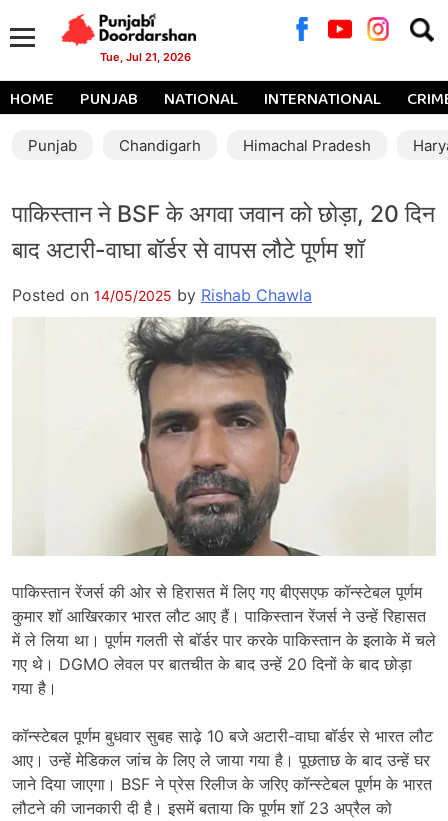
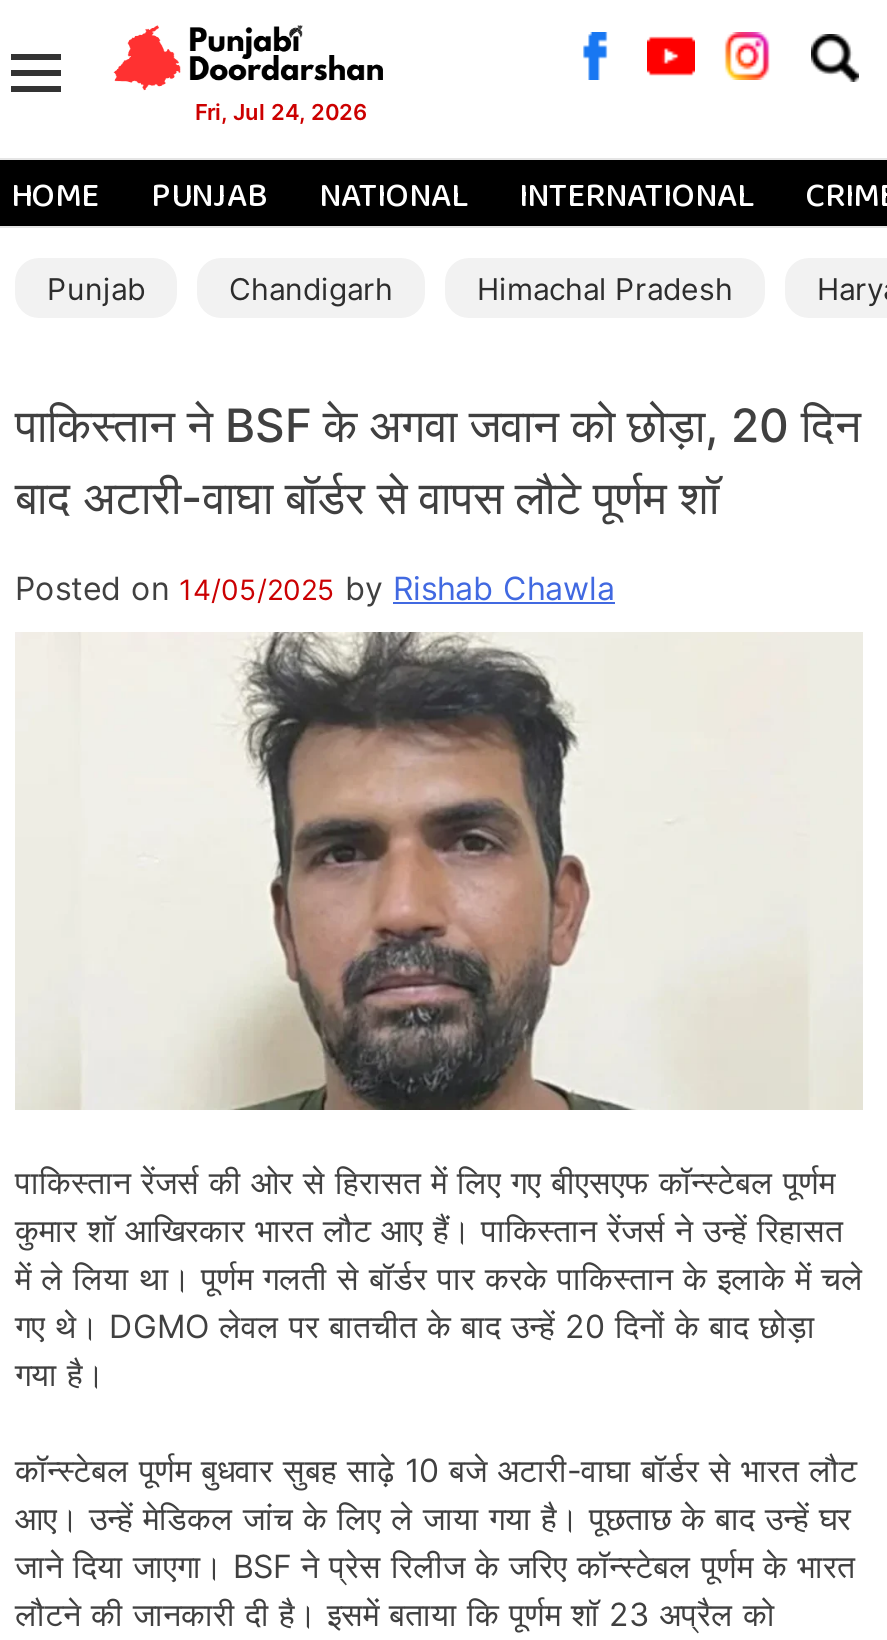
- Tue, Jul 21, 2026
+ Fri, Jul 24, 2026
